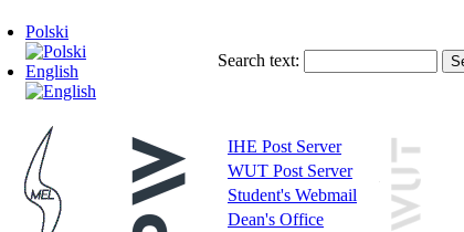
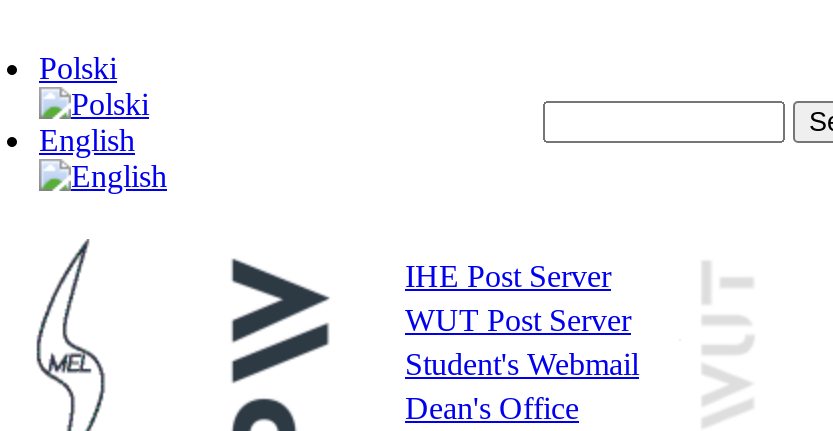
- Search text:
